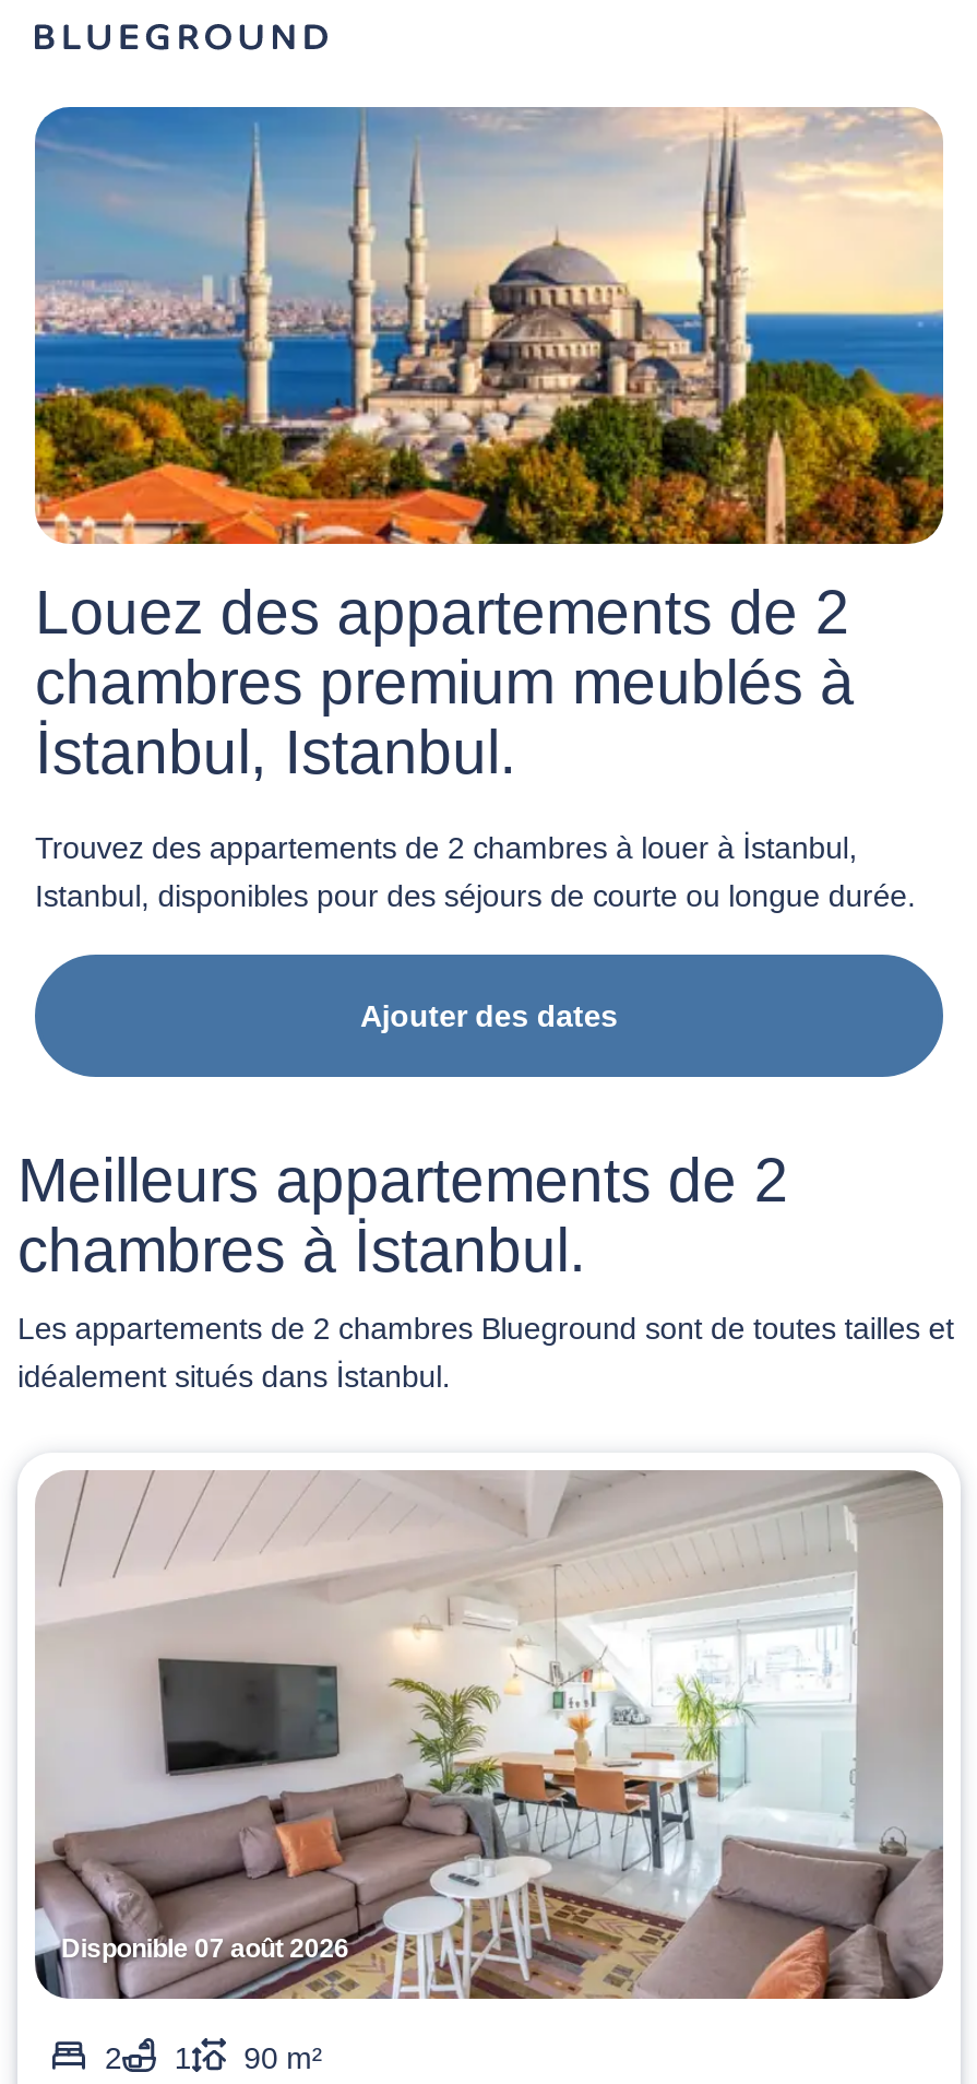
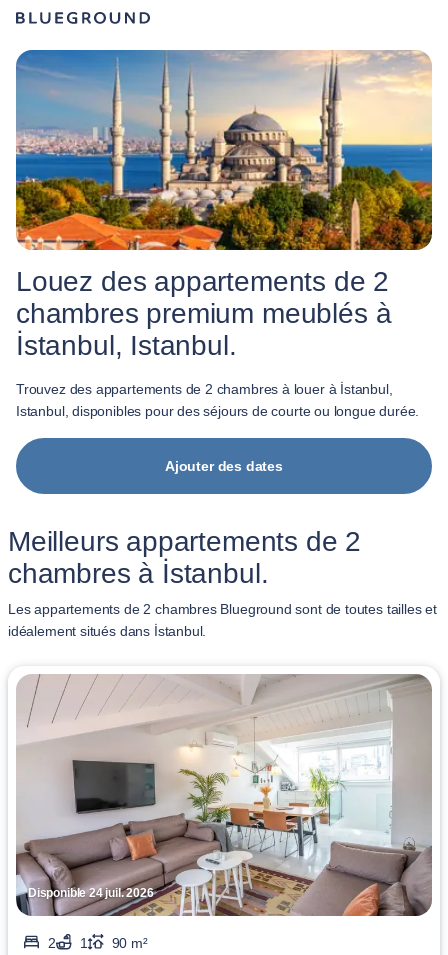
- Disponible 07 août 2026
+ Disponible 24 juil. 2026
